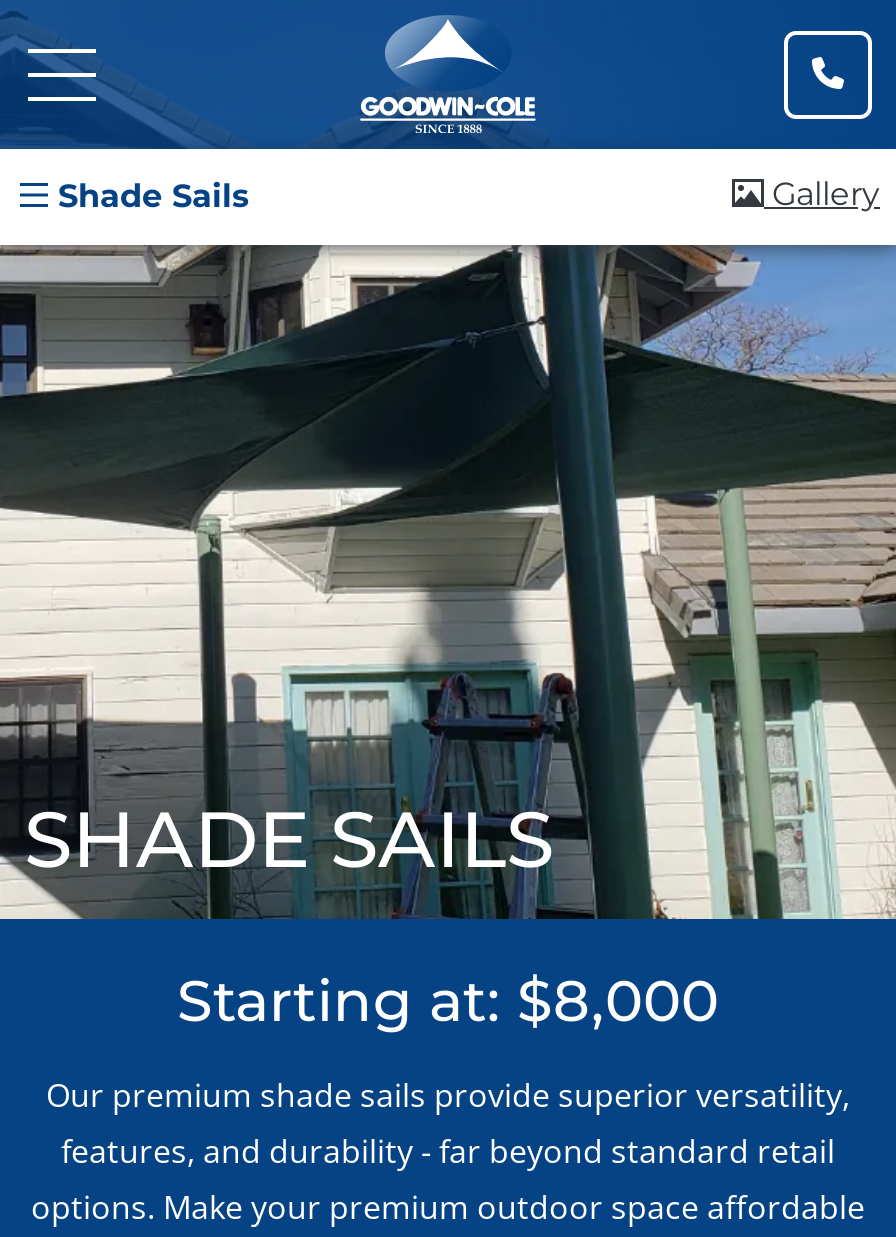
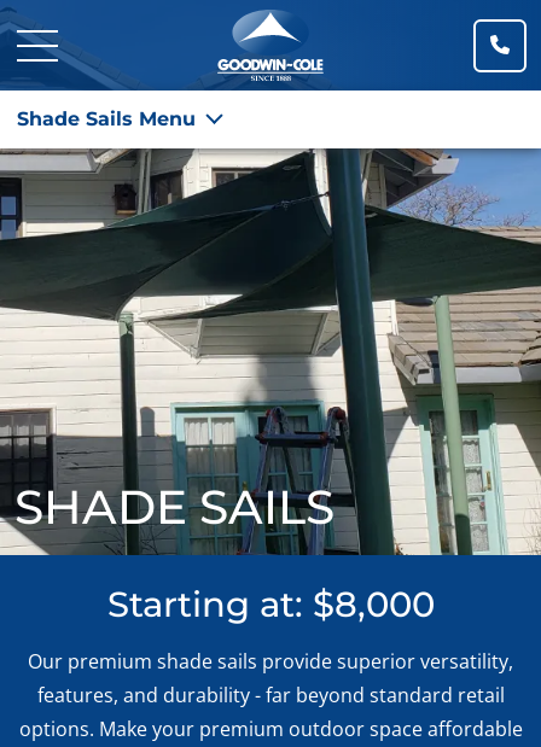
- Shade Sails
- Gallery
+ Shade Sails Menu
